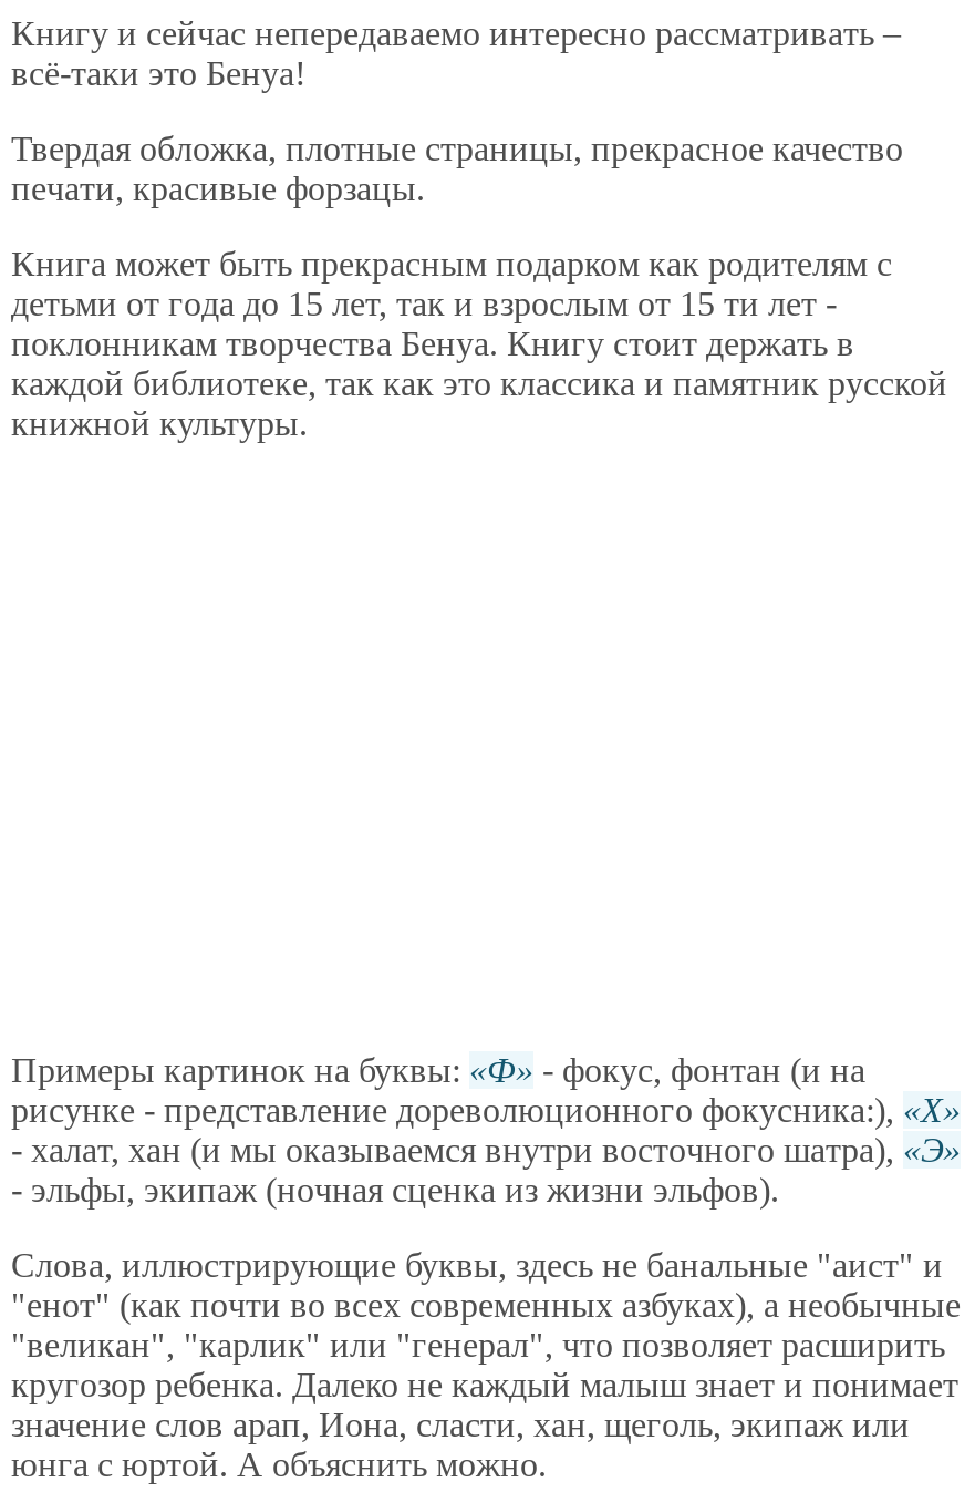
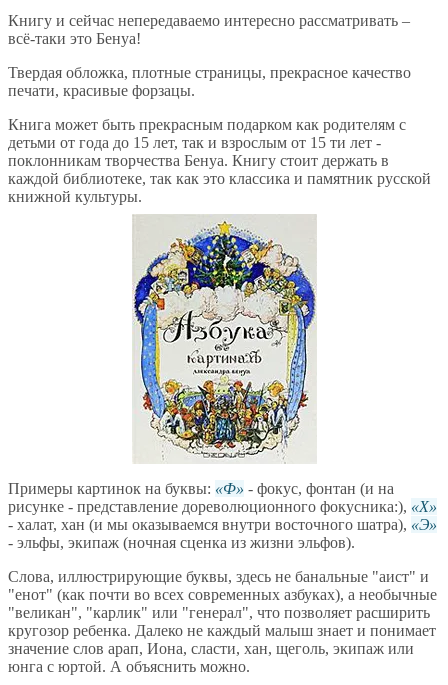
+ [image]
